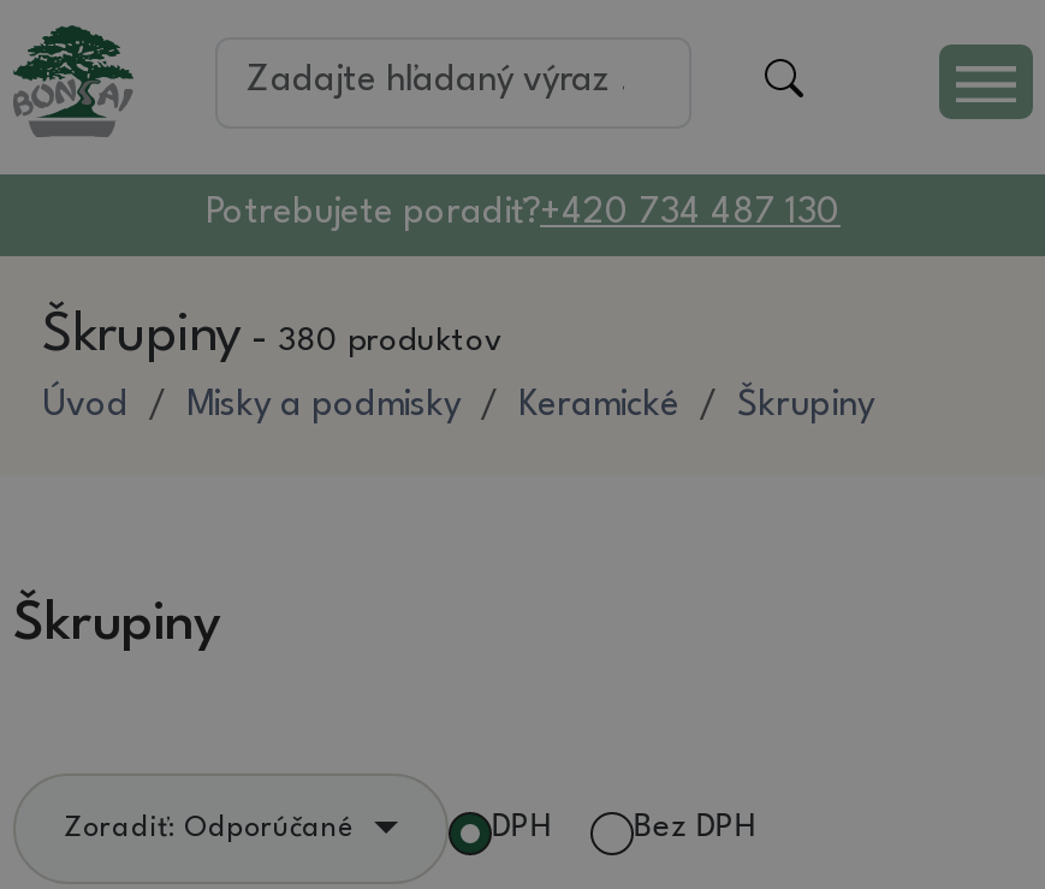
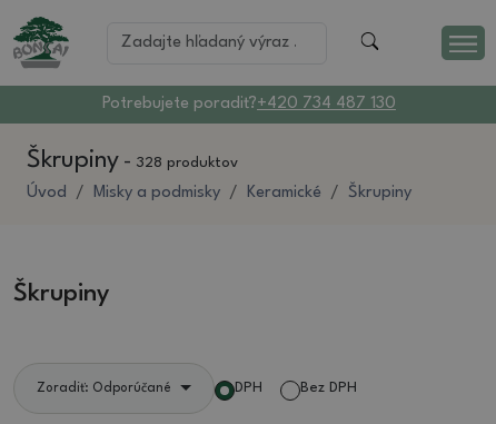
- Škrupiny - 380 produktov
+ Škrupiny - 328 produktov
